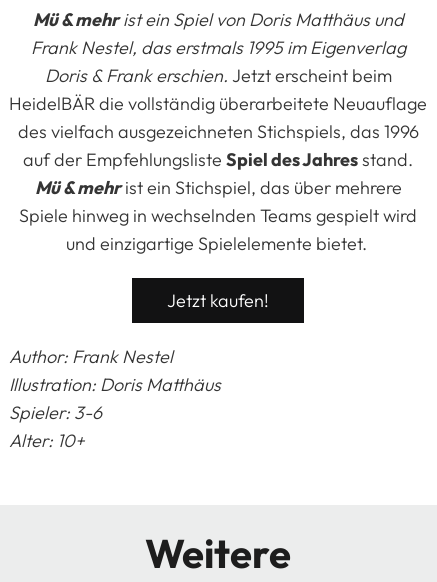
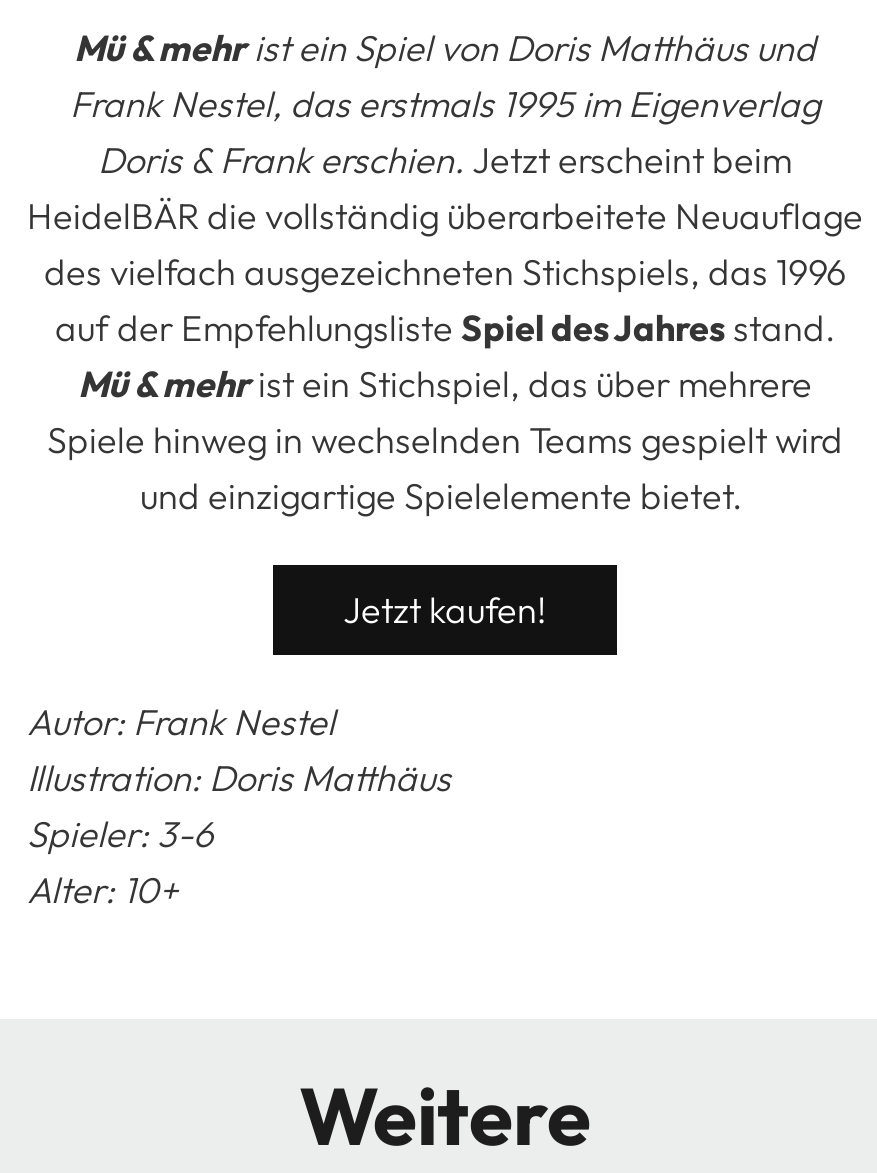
- Author: Frank Nestel
+ Autor: Frank Nestel
